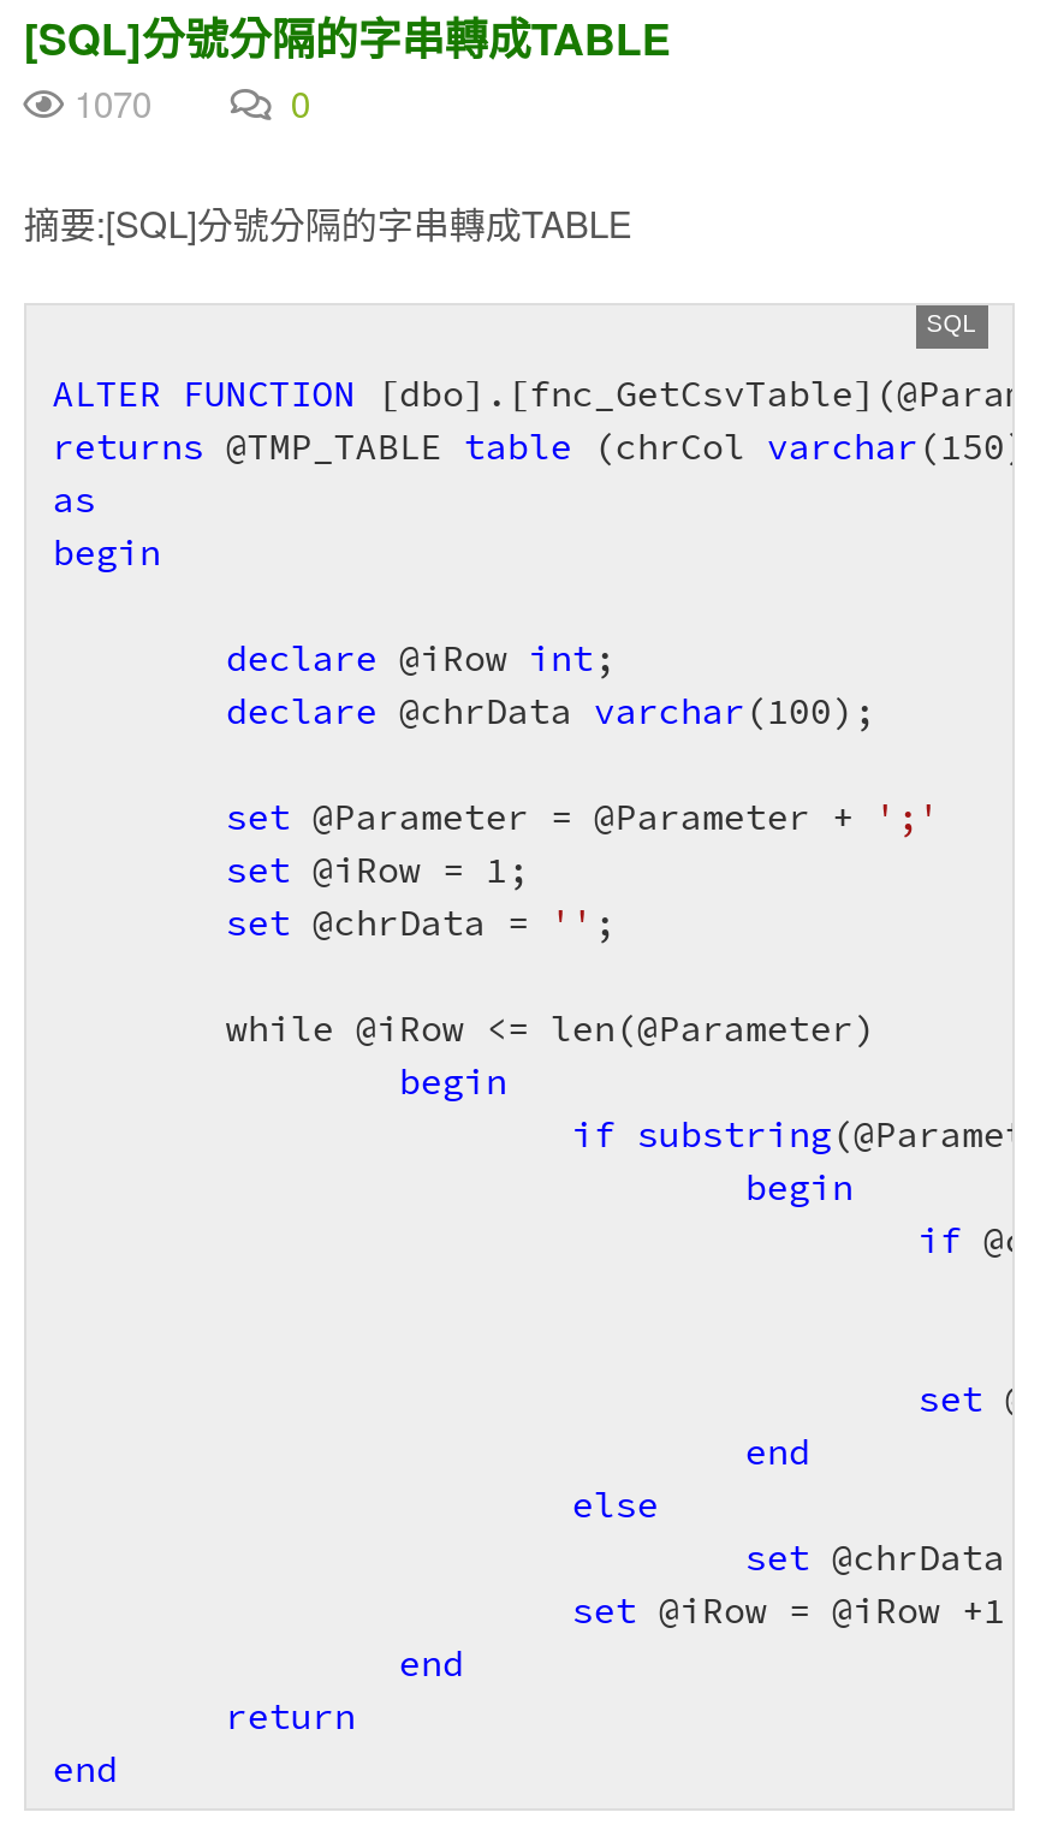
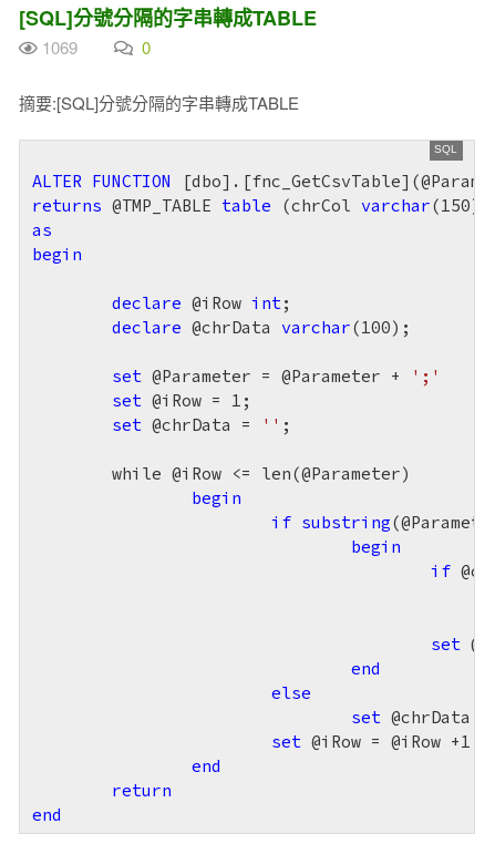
- 1070
+ 1069
